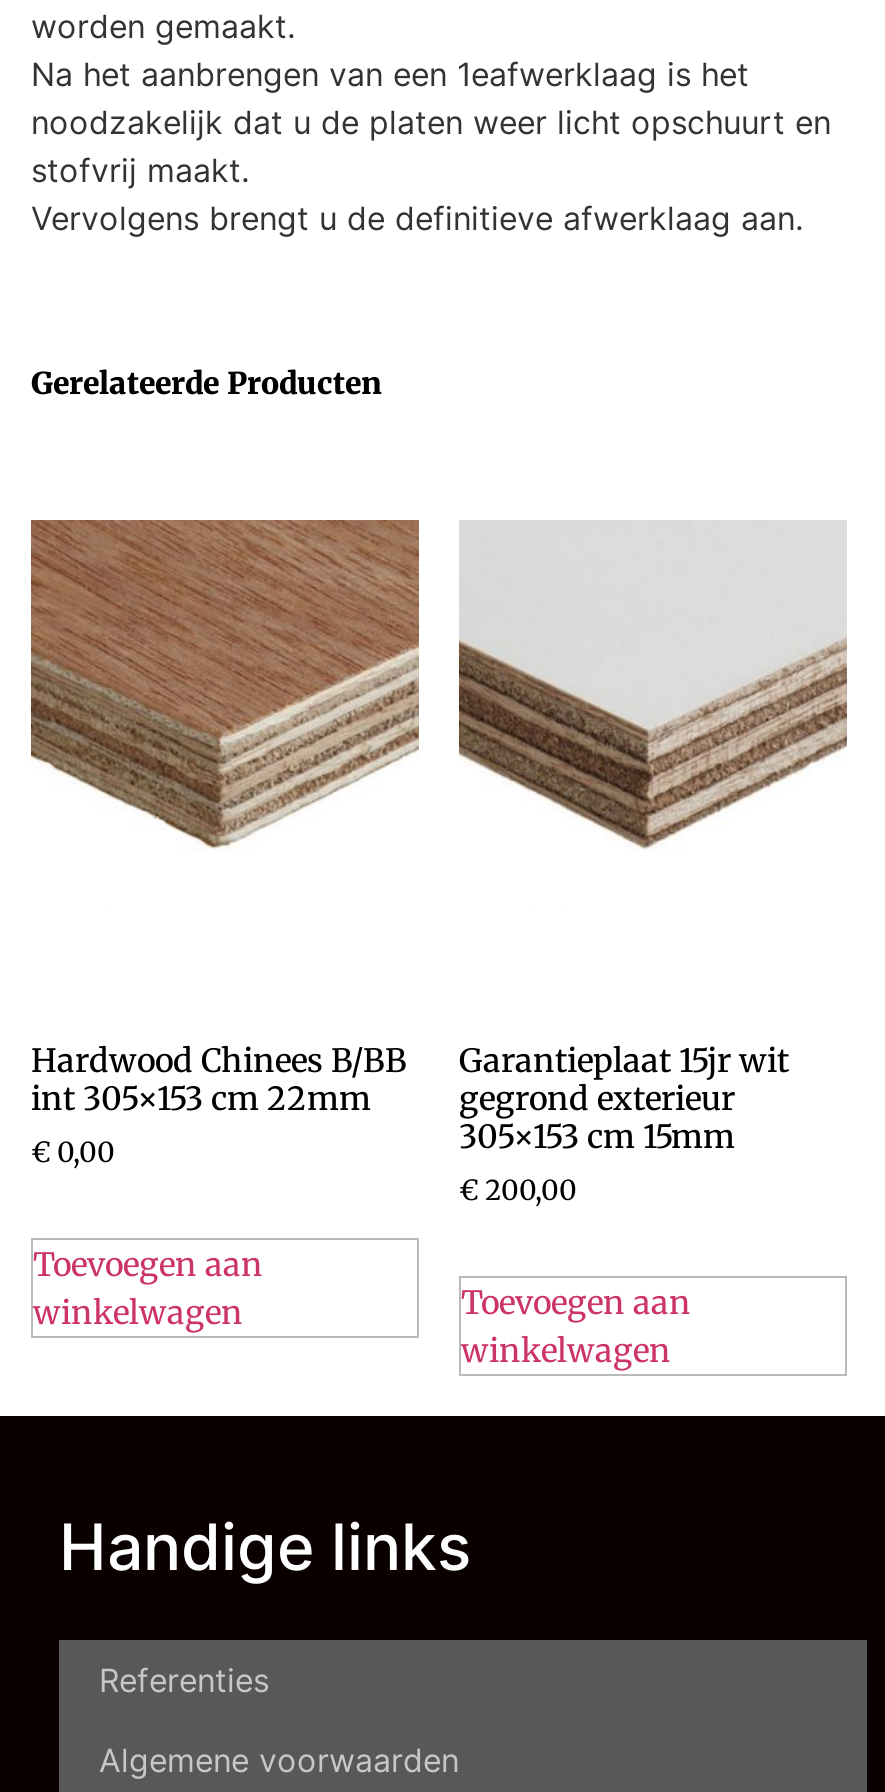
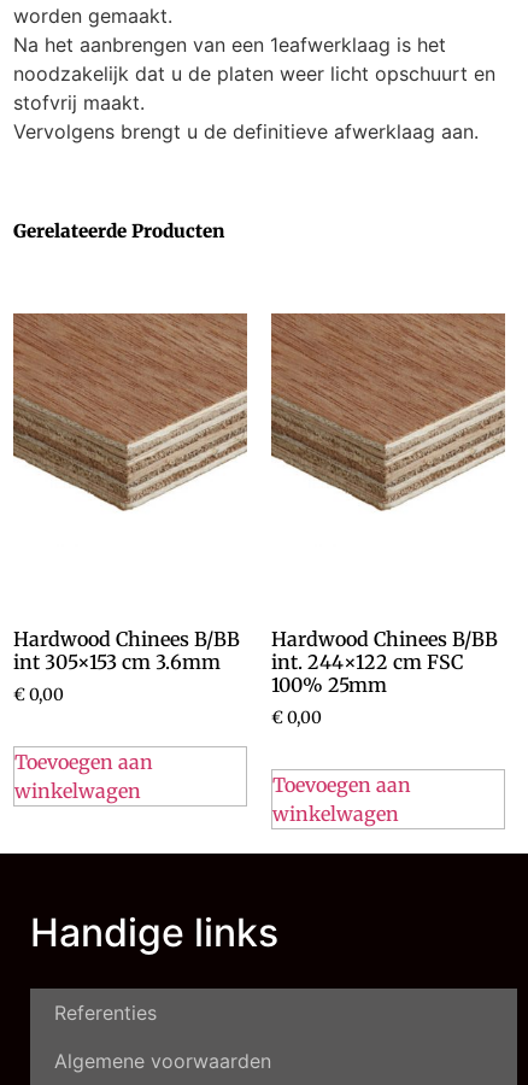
- [image]
+ [image]

- Garantieplaat 15jr wit
- gegrond exterieur
- 305×153 cm 15mm
- €200,00
+ Hardwood Chinees B/BB
+ int. 244×122 cm FSC
+ 100% 25mm
+ €0,00

- int 305×153 cm 22mm
+ int 305×153 cm 3.6mm
